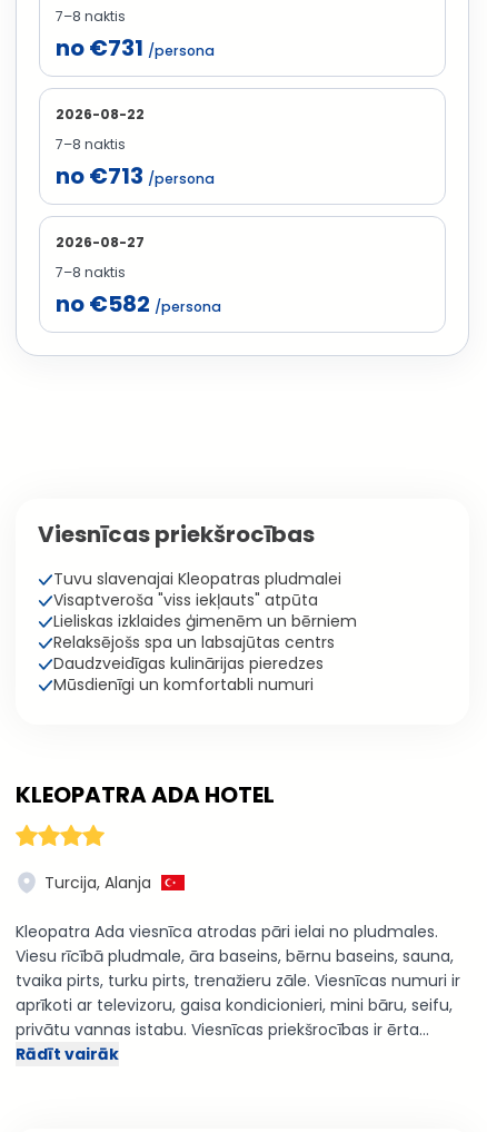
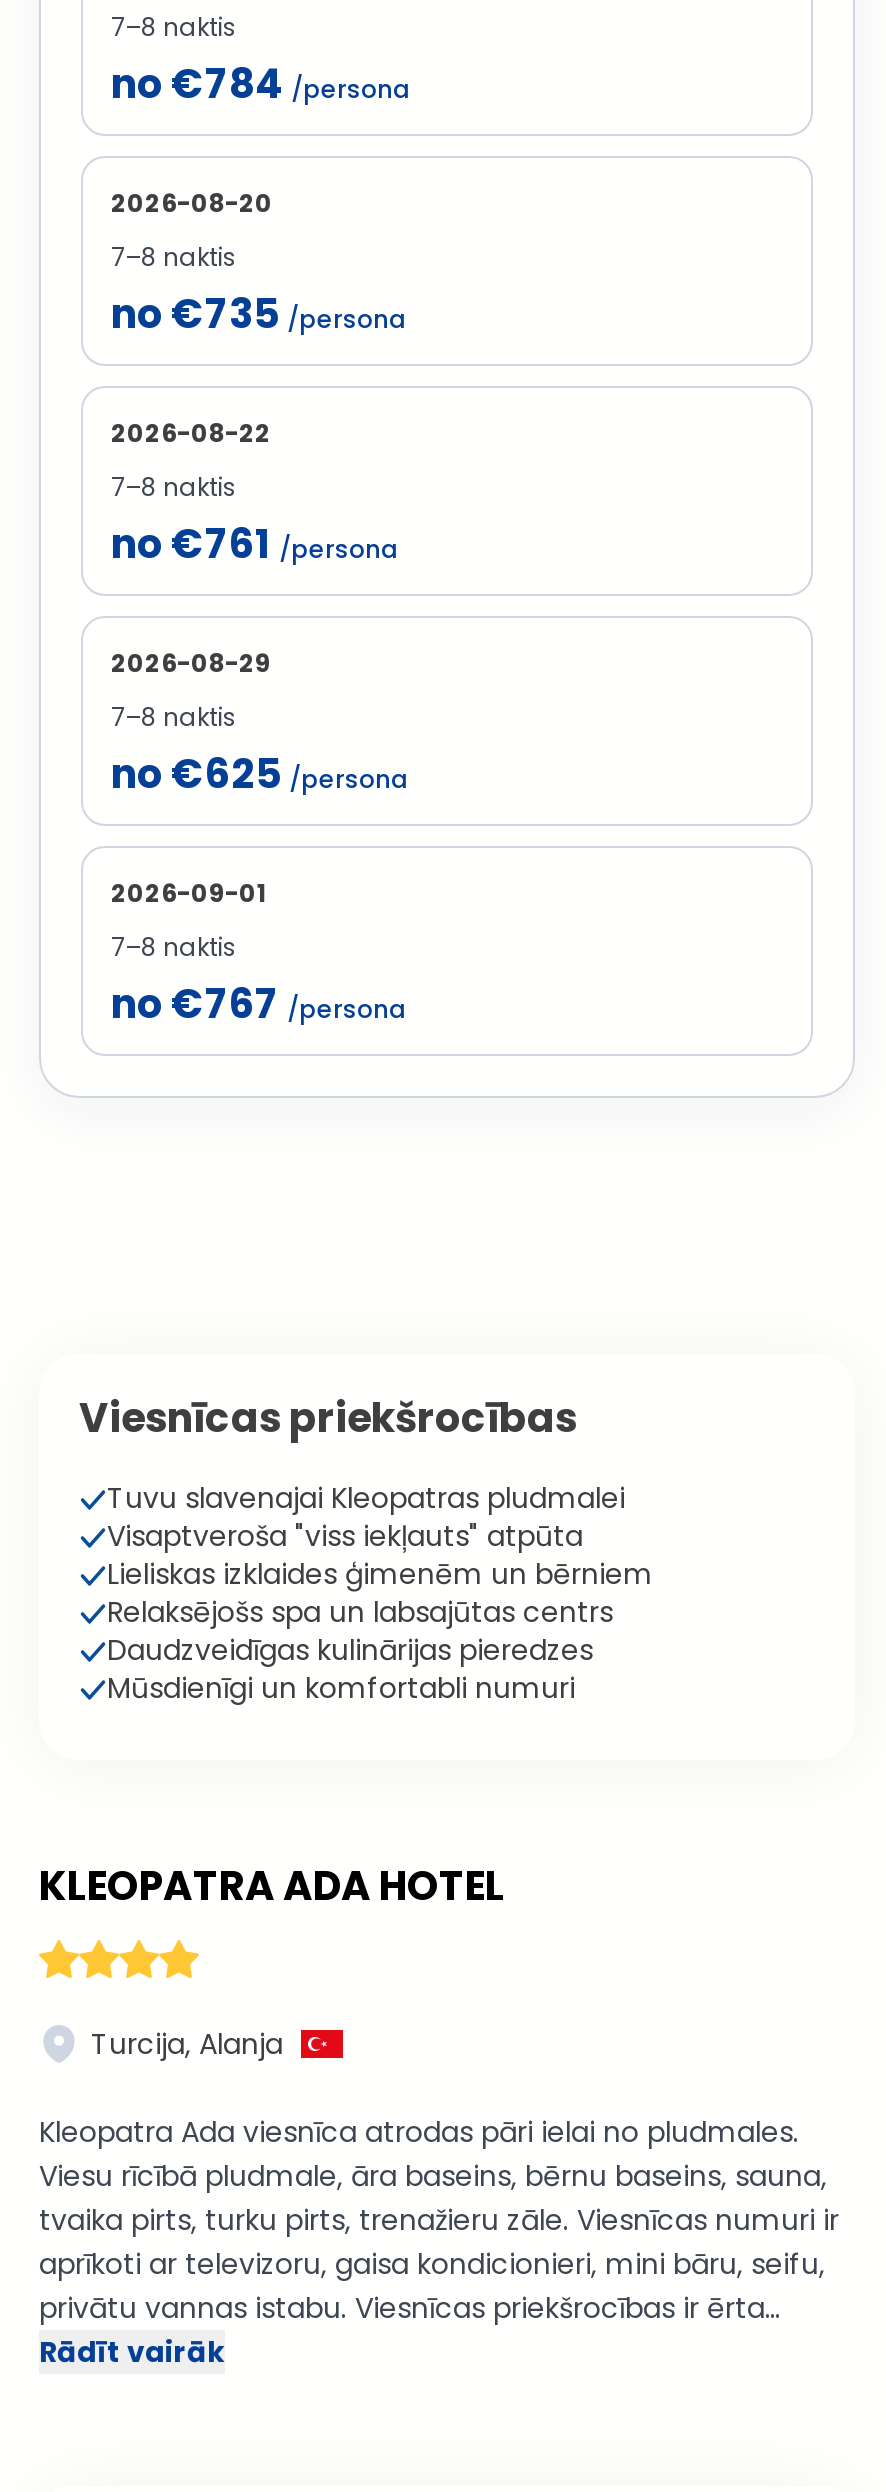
- no €731 /persona
+ no €784 /persona
+ 2026-08-20
+ 7–8 naktis
+ no €735 /persona

- no €713 /persona
+ no €761 /persona

- 2026-08-27
+ 2026-08-29

- no €582 /persona
+ no €625 /persona
+ 2026-09-01
+ 7–8 naktis
+ no €767 /persona
